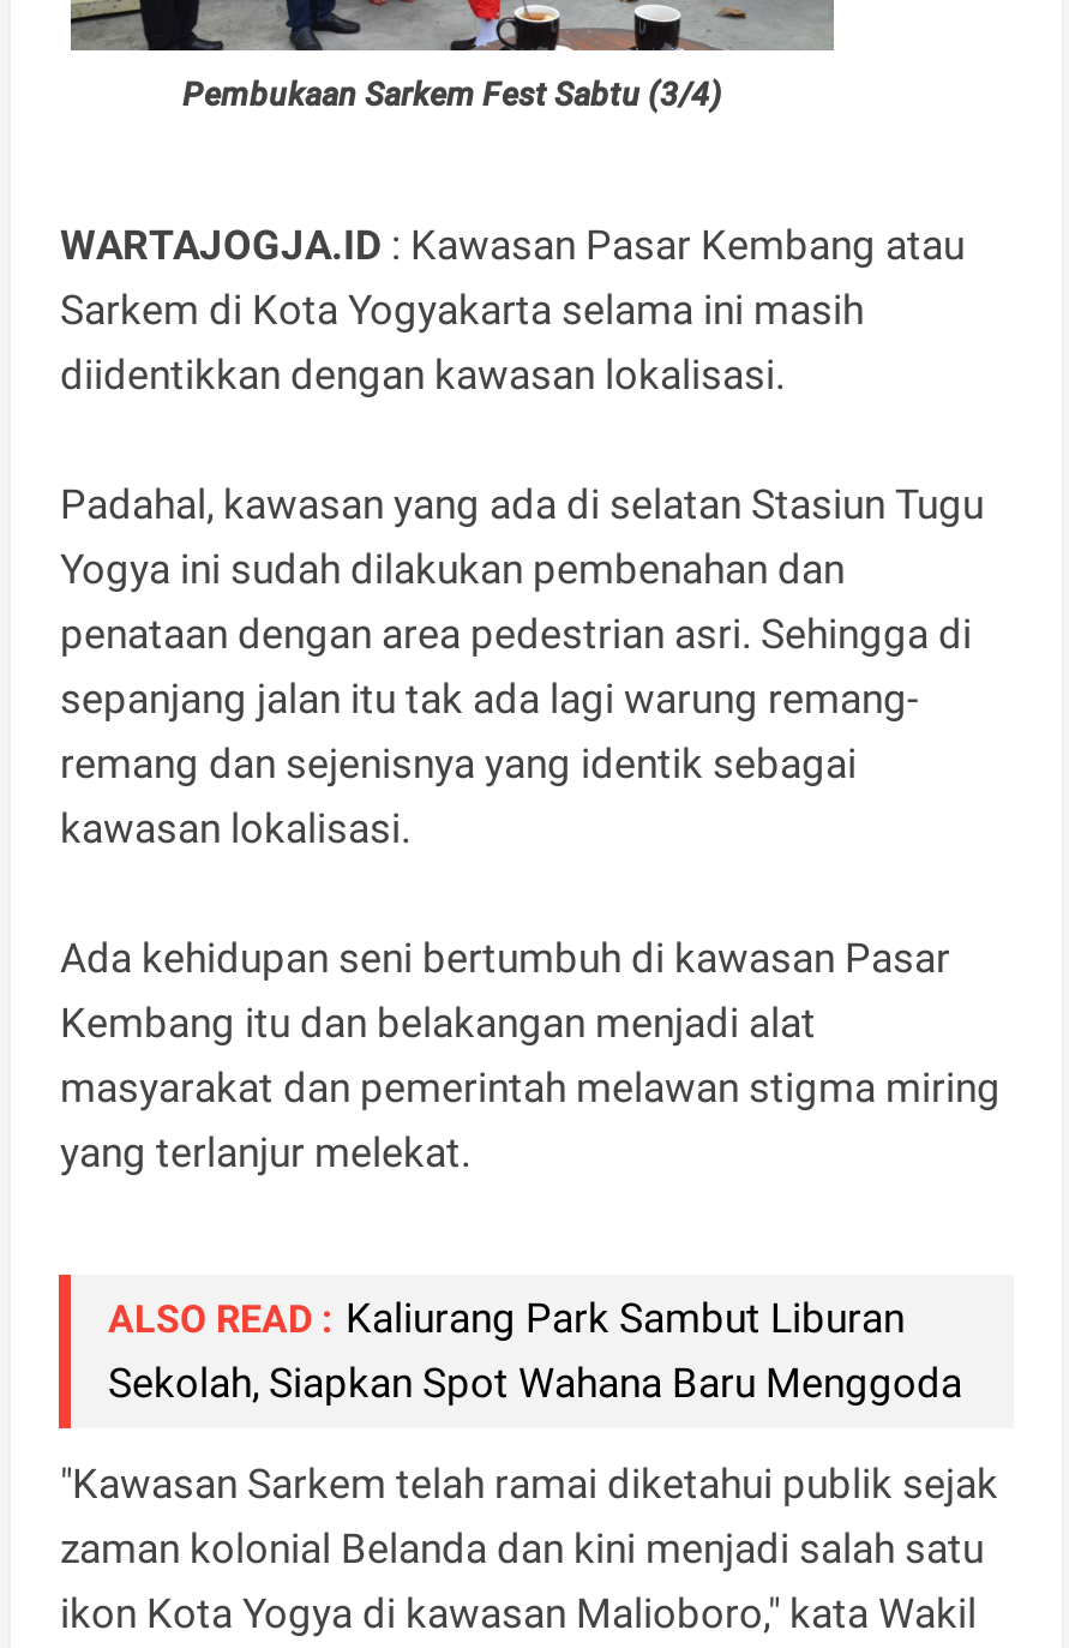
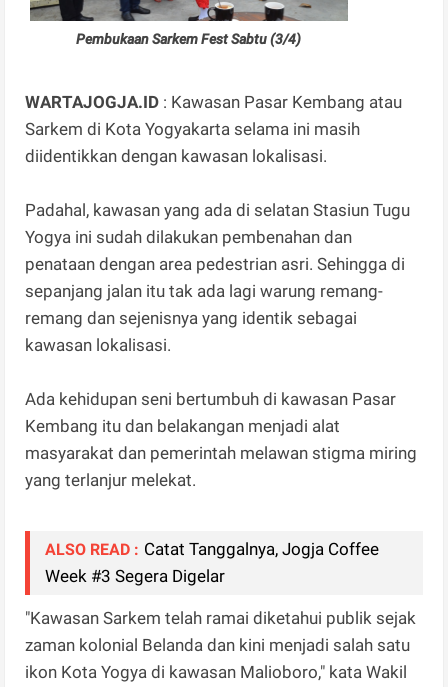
- ALSO READ : Kaliurang Park Sambut Liburan
- Sekolah, Siapkan Spot Wahana Baru Menggoda
+ ALSO READ : Catat Tanggalnya, Jogja Coffee
+ Week #3 Segera Digelar
